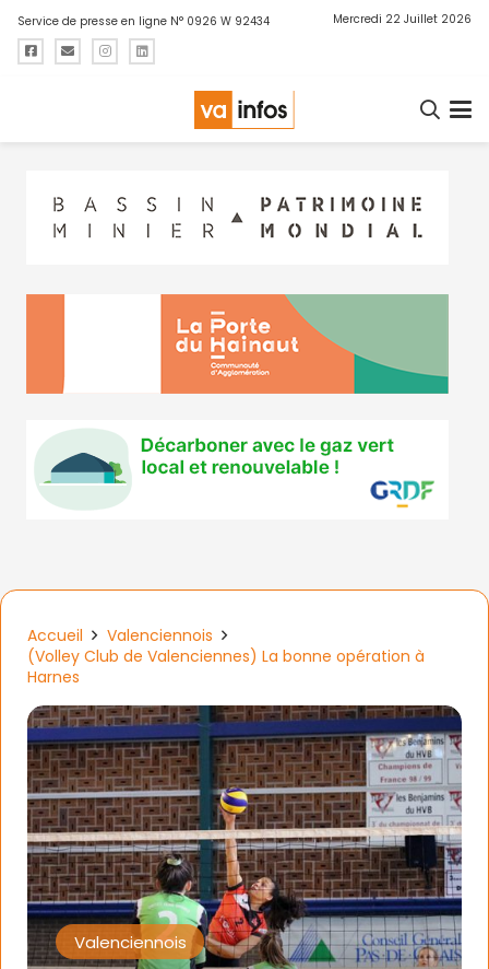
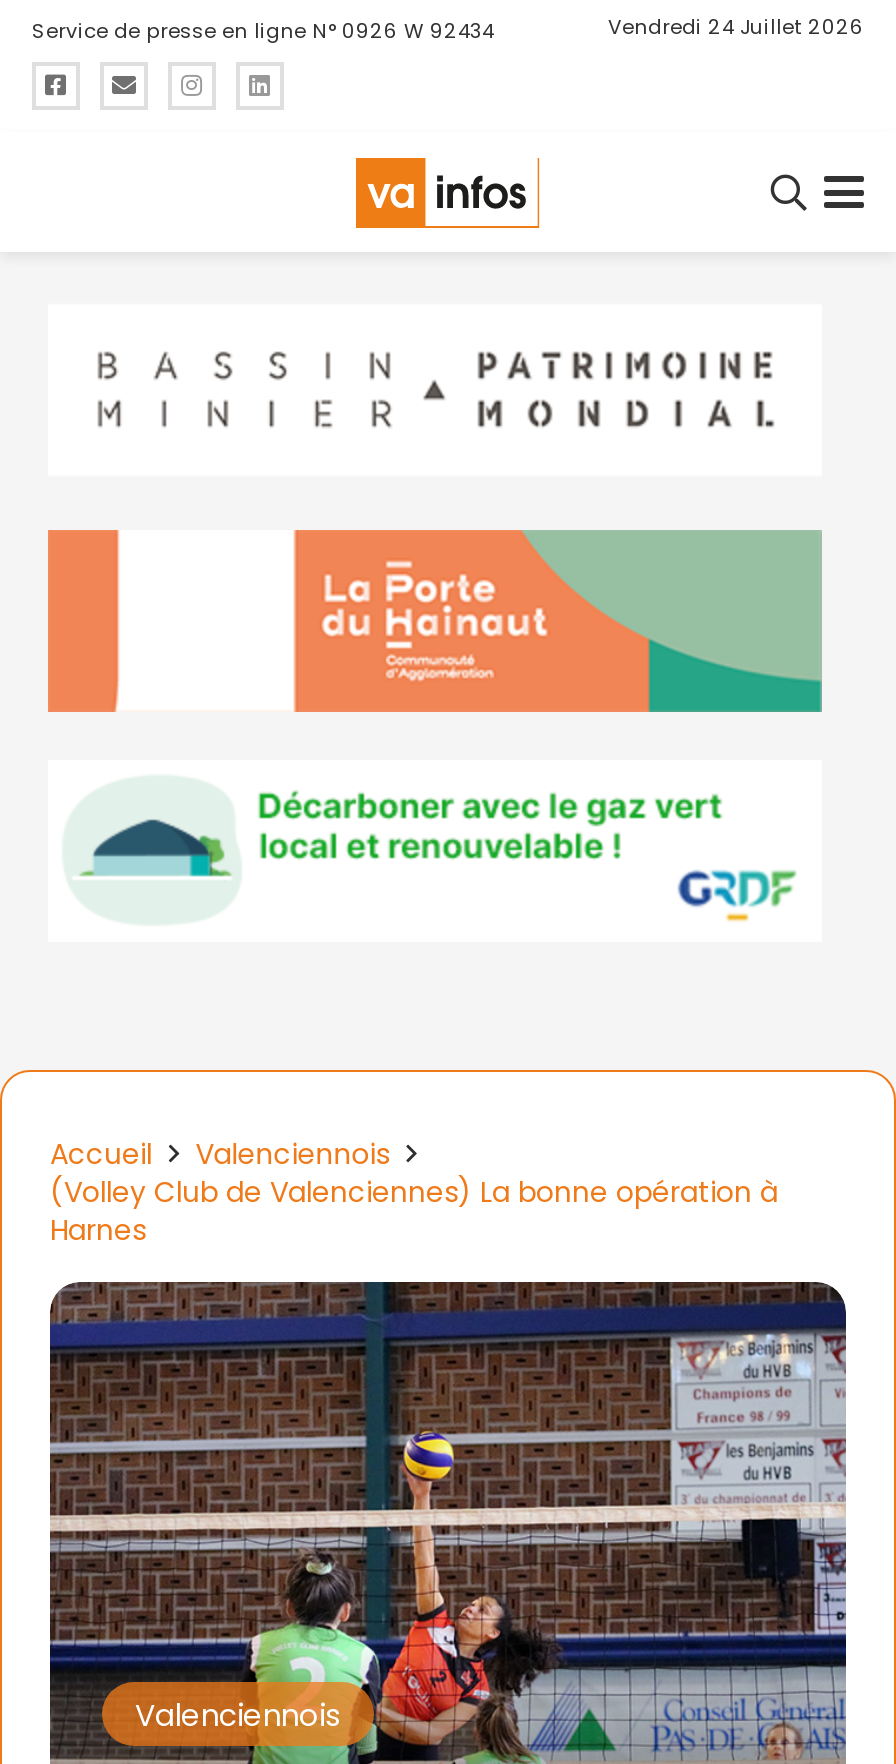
- Mercredi 22 Juillet 2026
+ Vendredi 24 Juillet 2026
